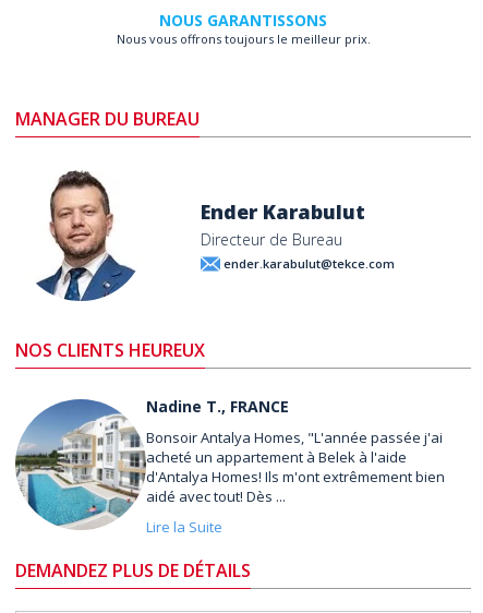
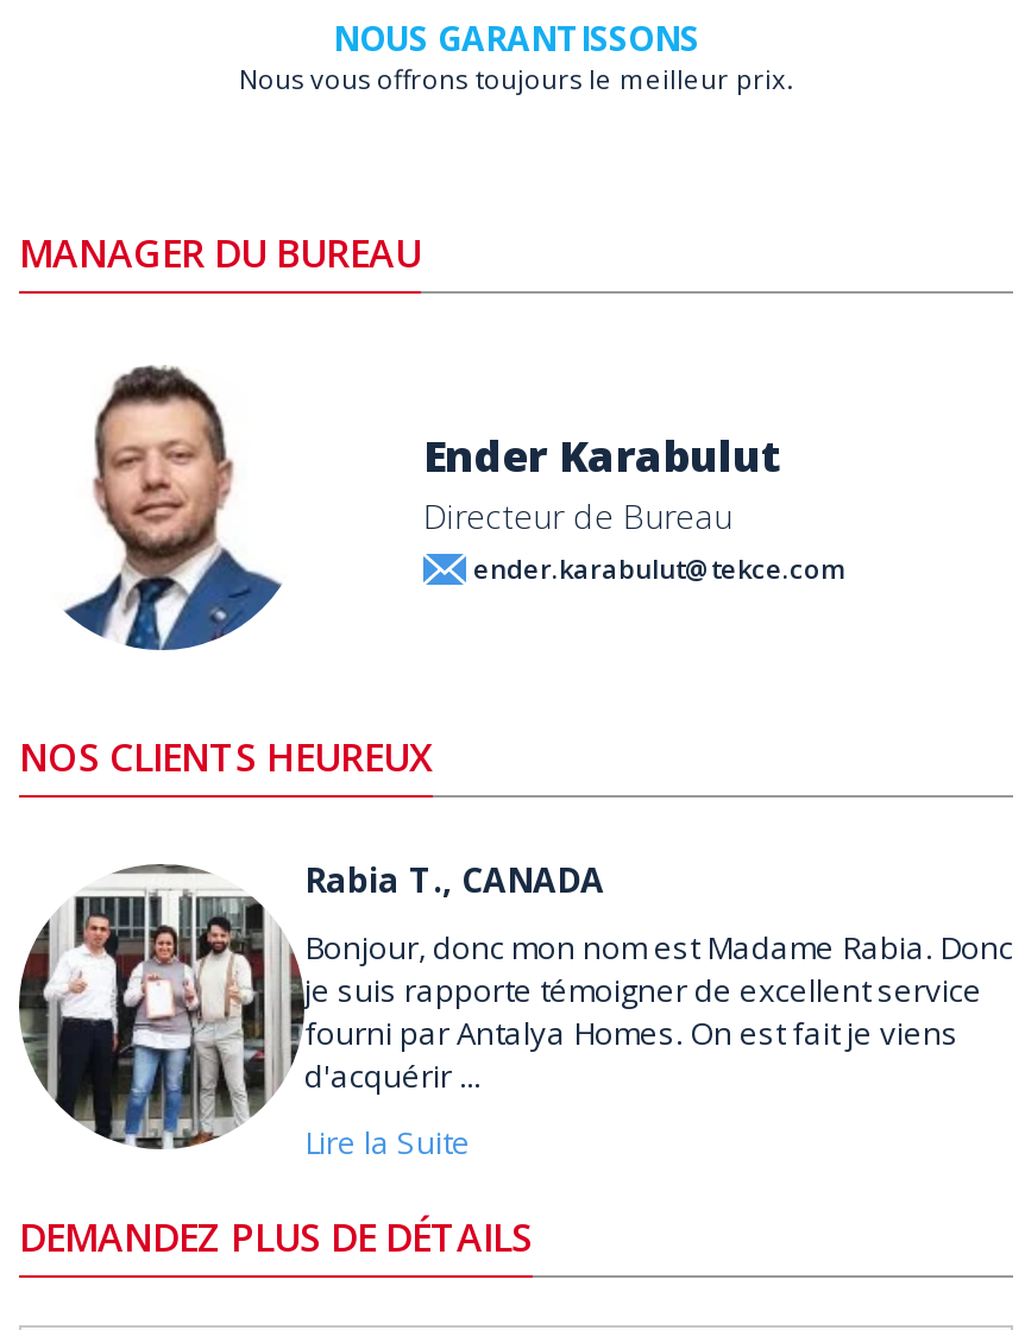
- [image]
- Nadine T., FRANCE
+ [image]
+ Rabia T., CANADA

- Bonsoir Antalya Homes, "L'année passée j'ai
- acheté un appartement à Belek à l'aide
- d'Antalya Homes! Ils m'ont extrêmement bien
- aidé avec tout! Dès ...
+ Bonjour, donc mon nom est Madame Rabia. Donc
+ je suis rapporte témoigner de excellent service
+ fourni par Antalya Homes. On est fait je viens
+ d'acquérir ...
